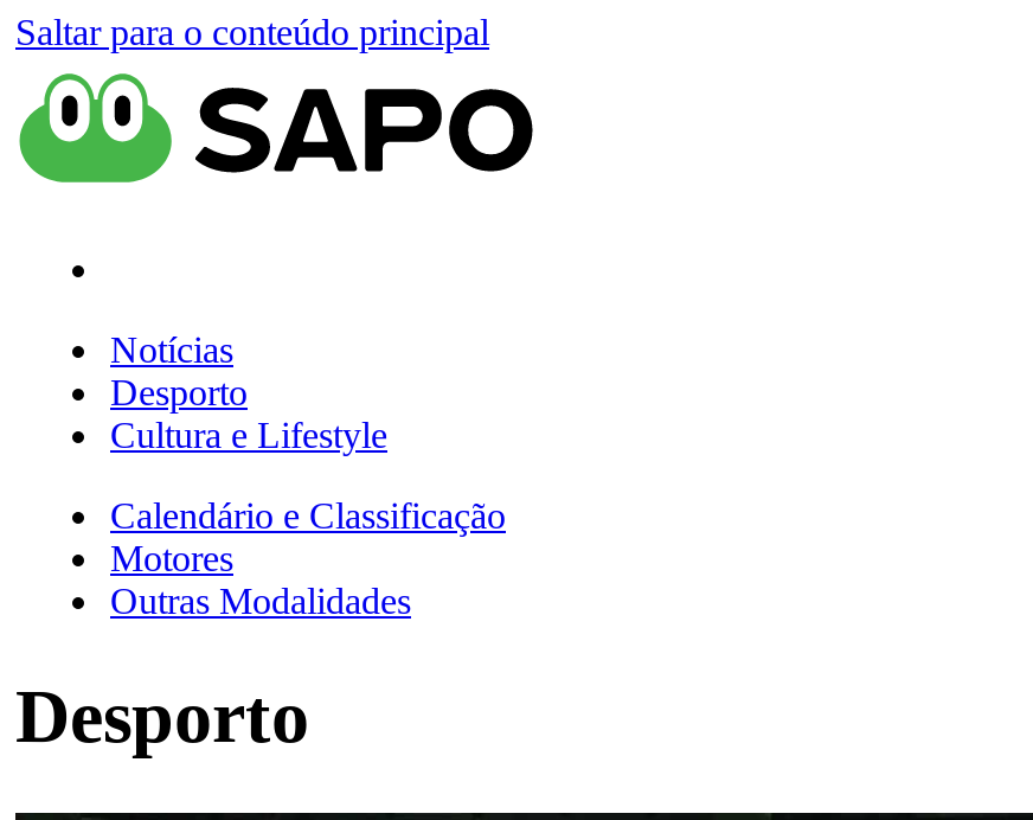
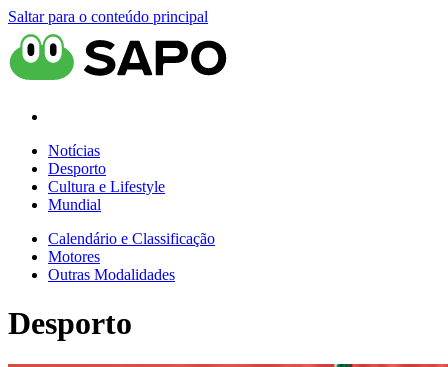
+ Mundial
